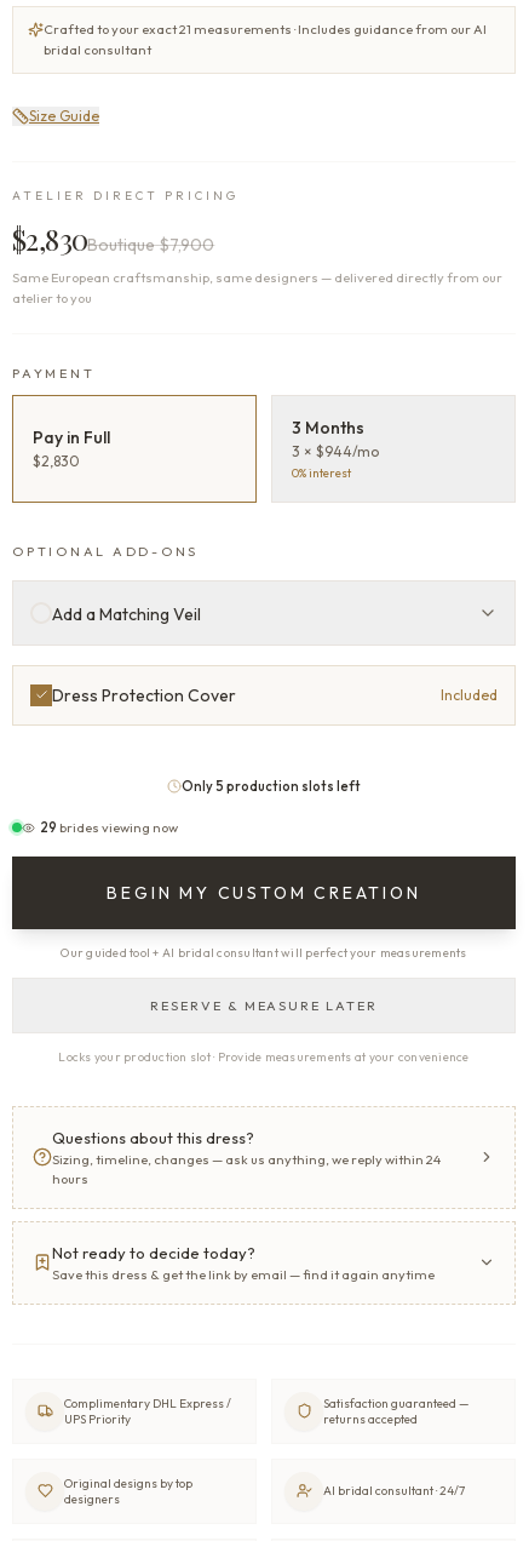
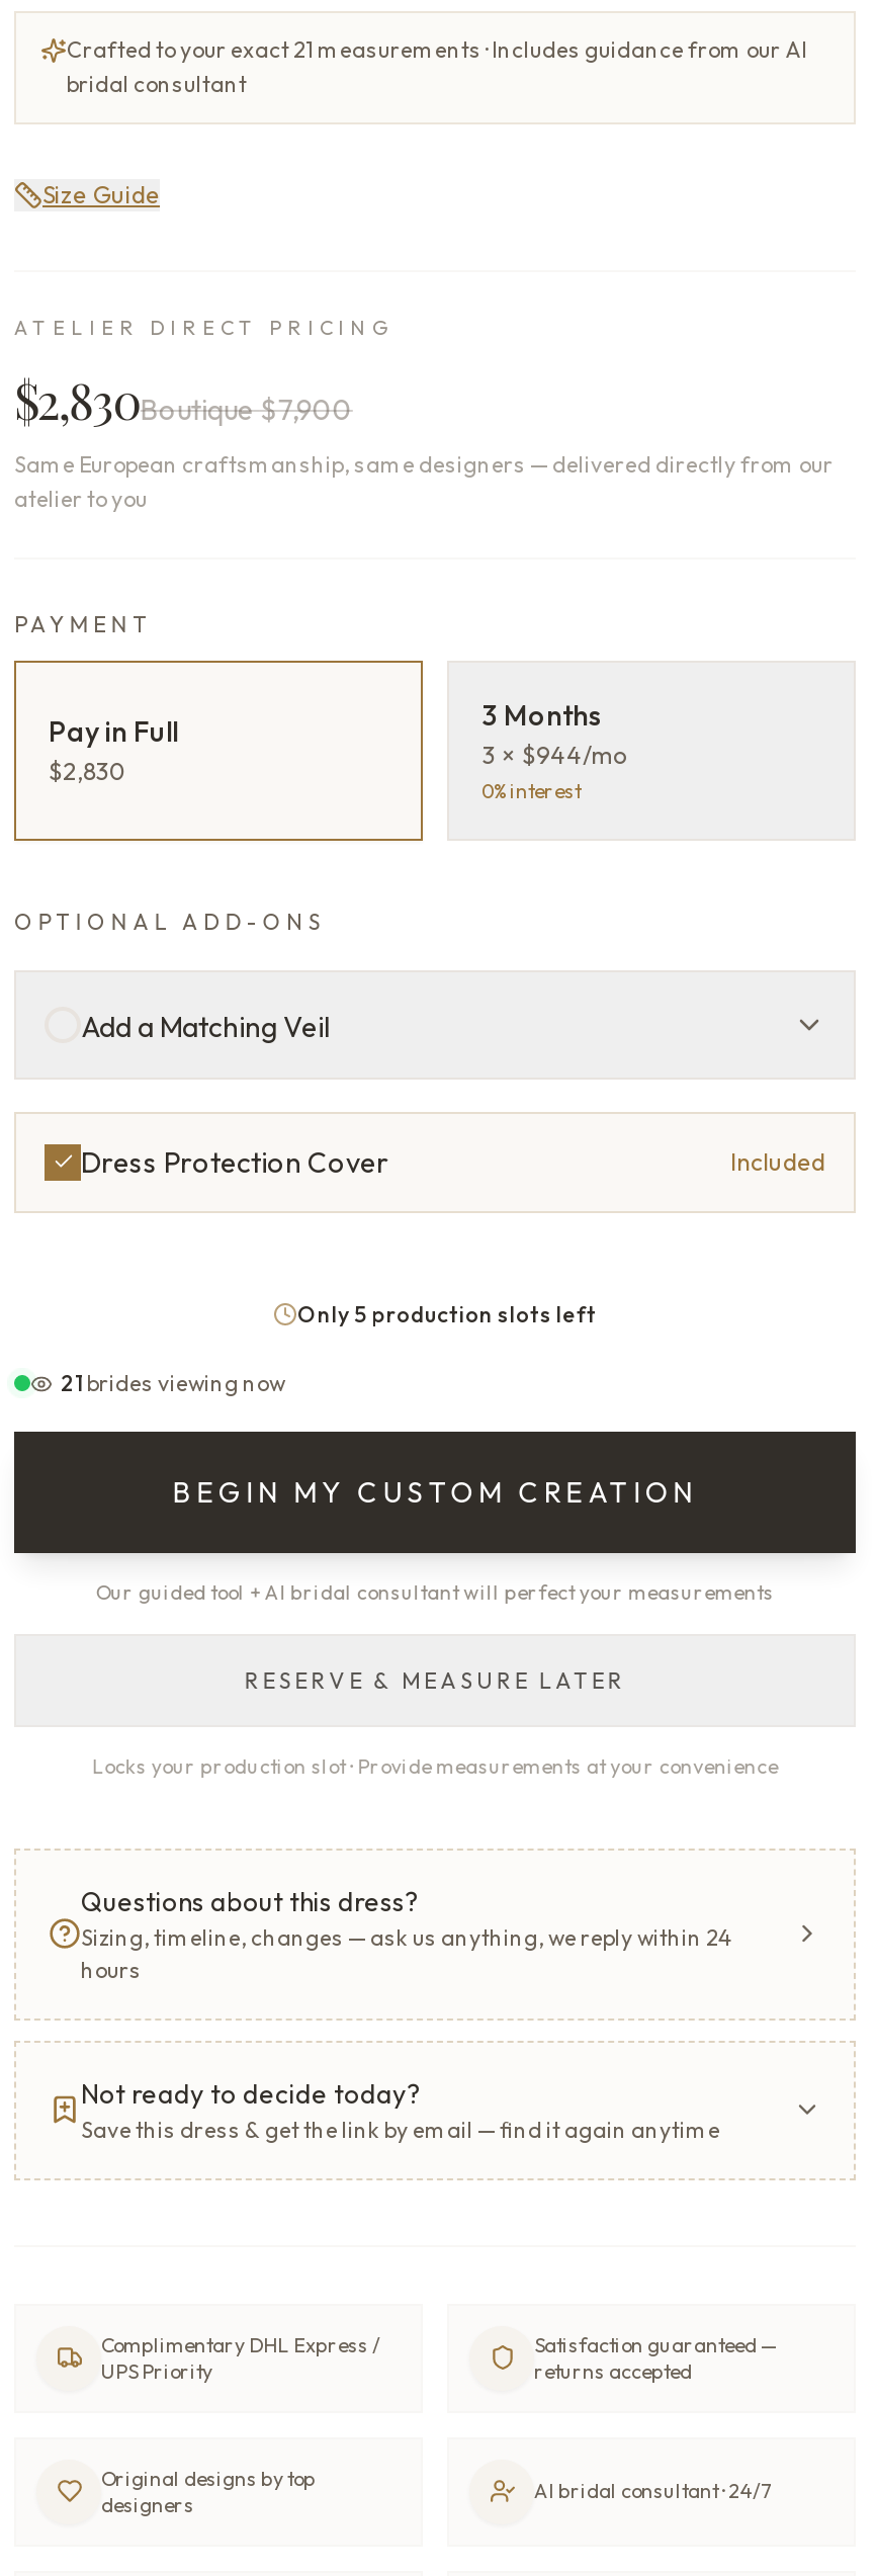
- 29 brides viewing now
+ 21 brides viewing now
